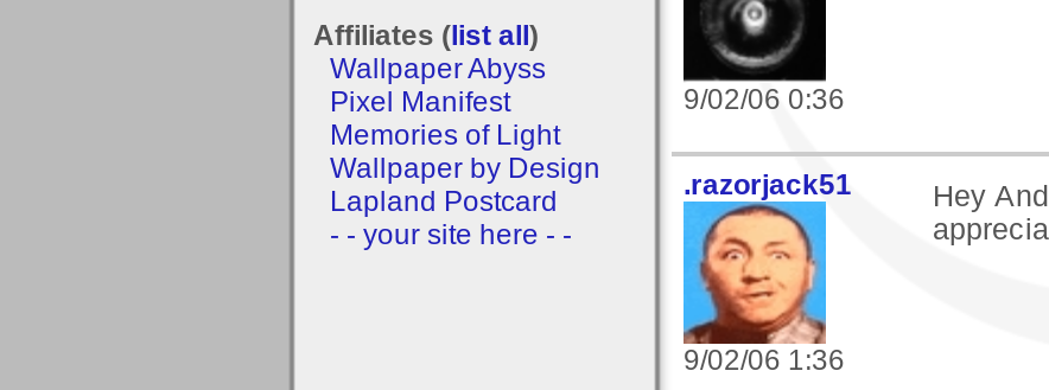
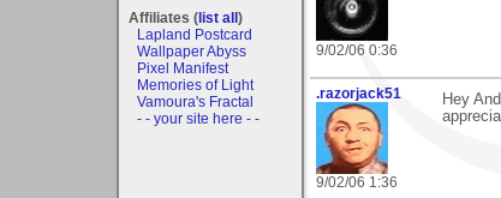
- Wallpaper by Design
+ Vamoura's Fractal

moved up: Lapland Postcard
